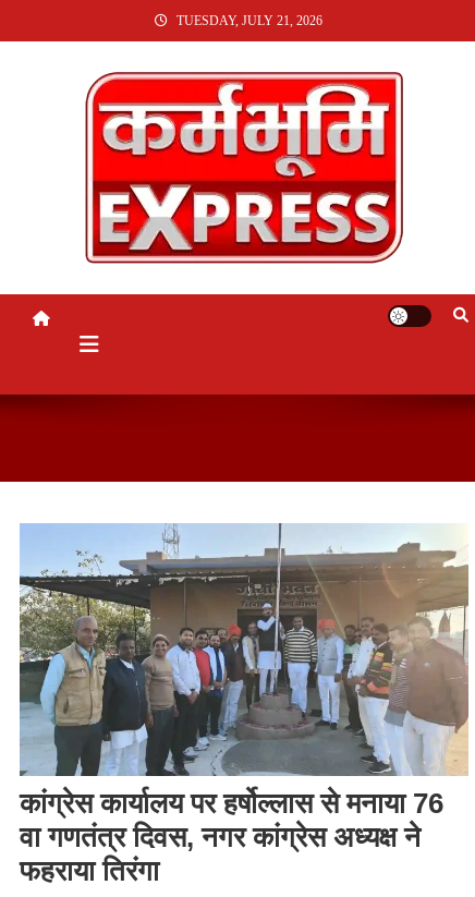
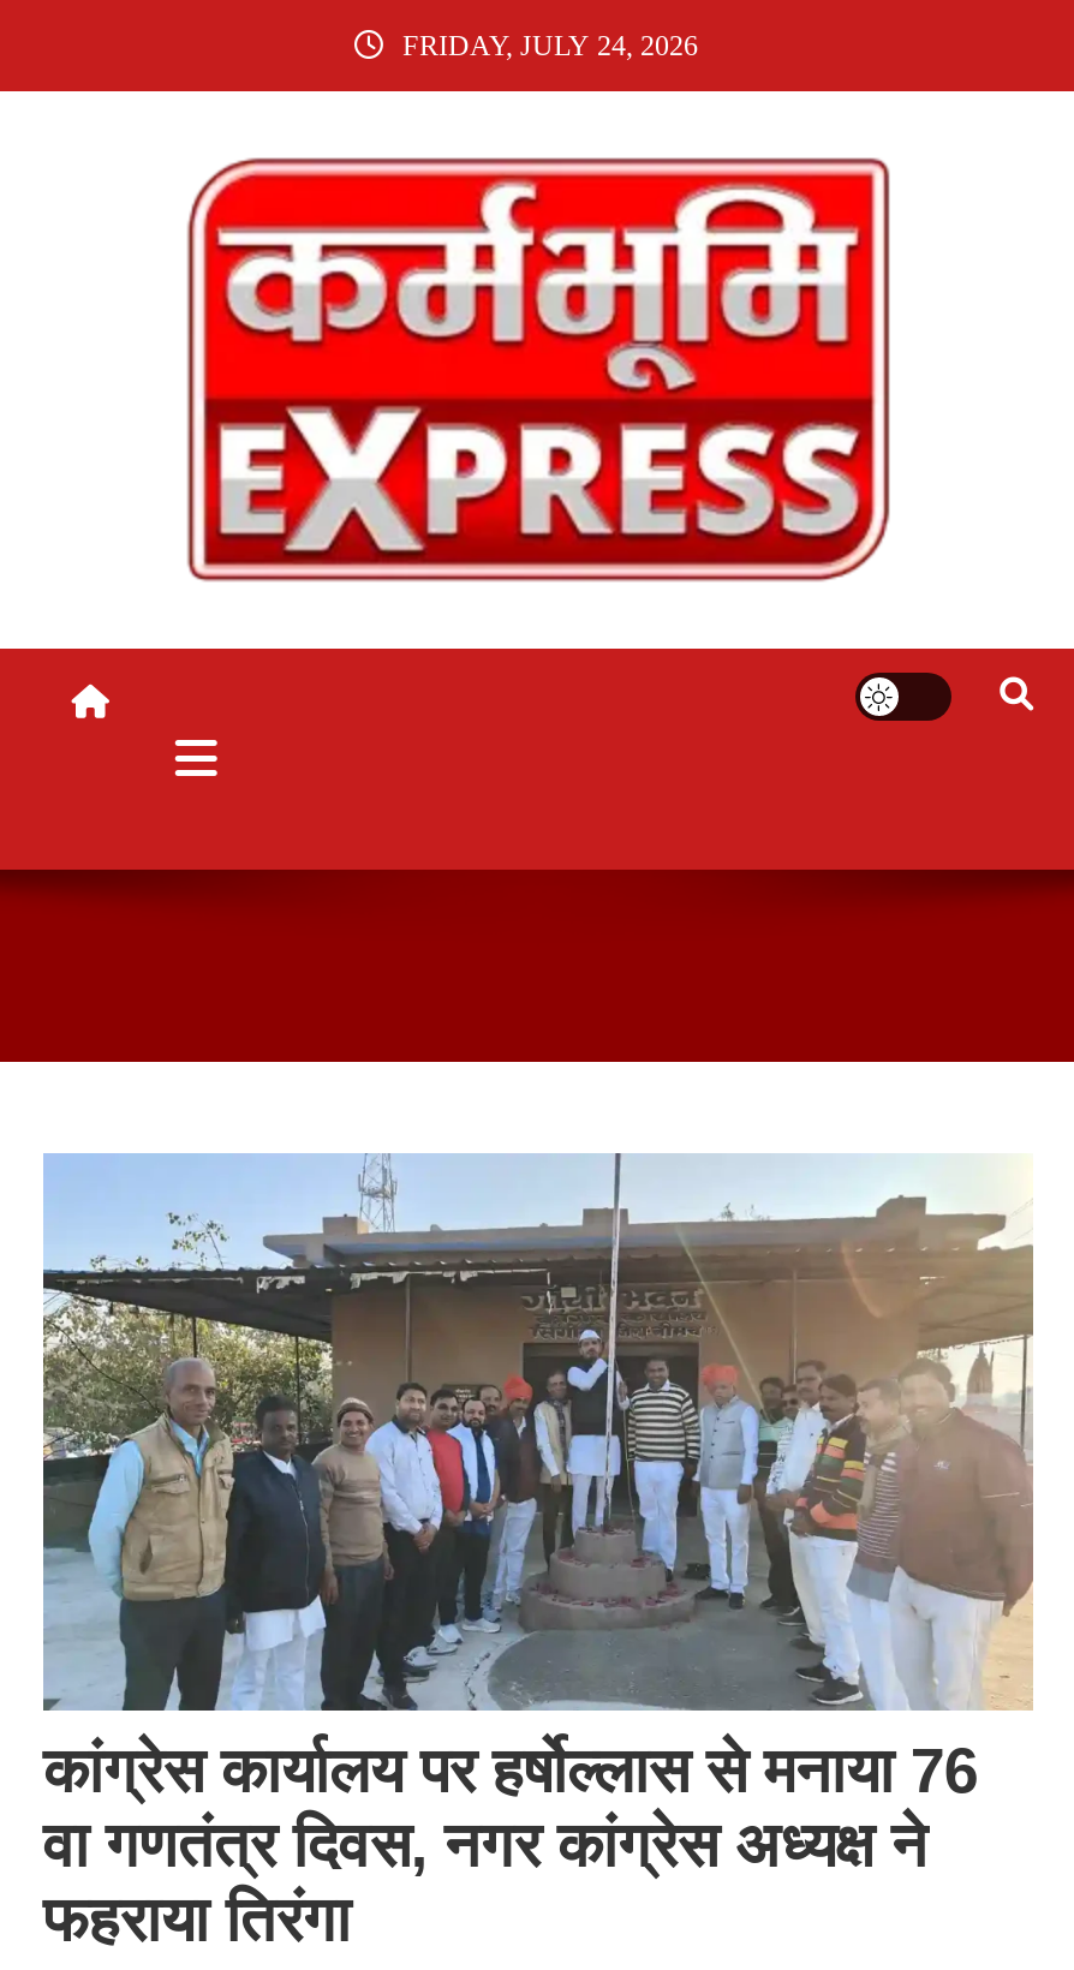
- TUESDAY, JULY 21, 2026
+ FRIDAY, JULY 24, 2026
